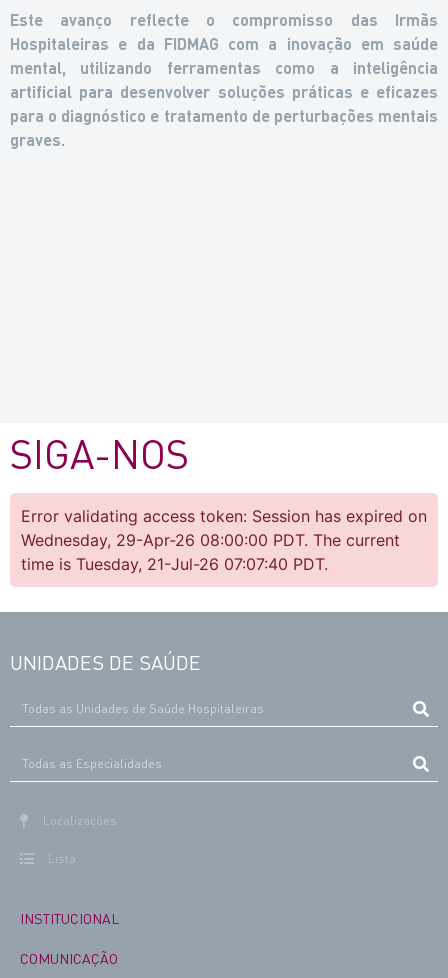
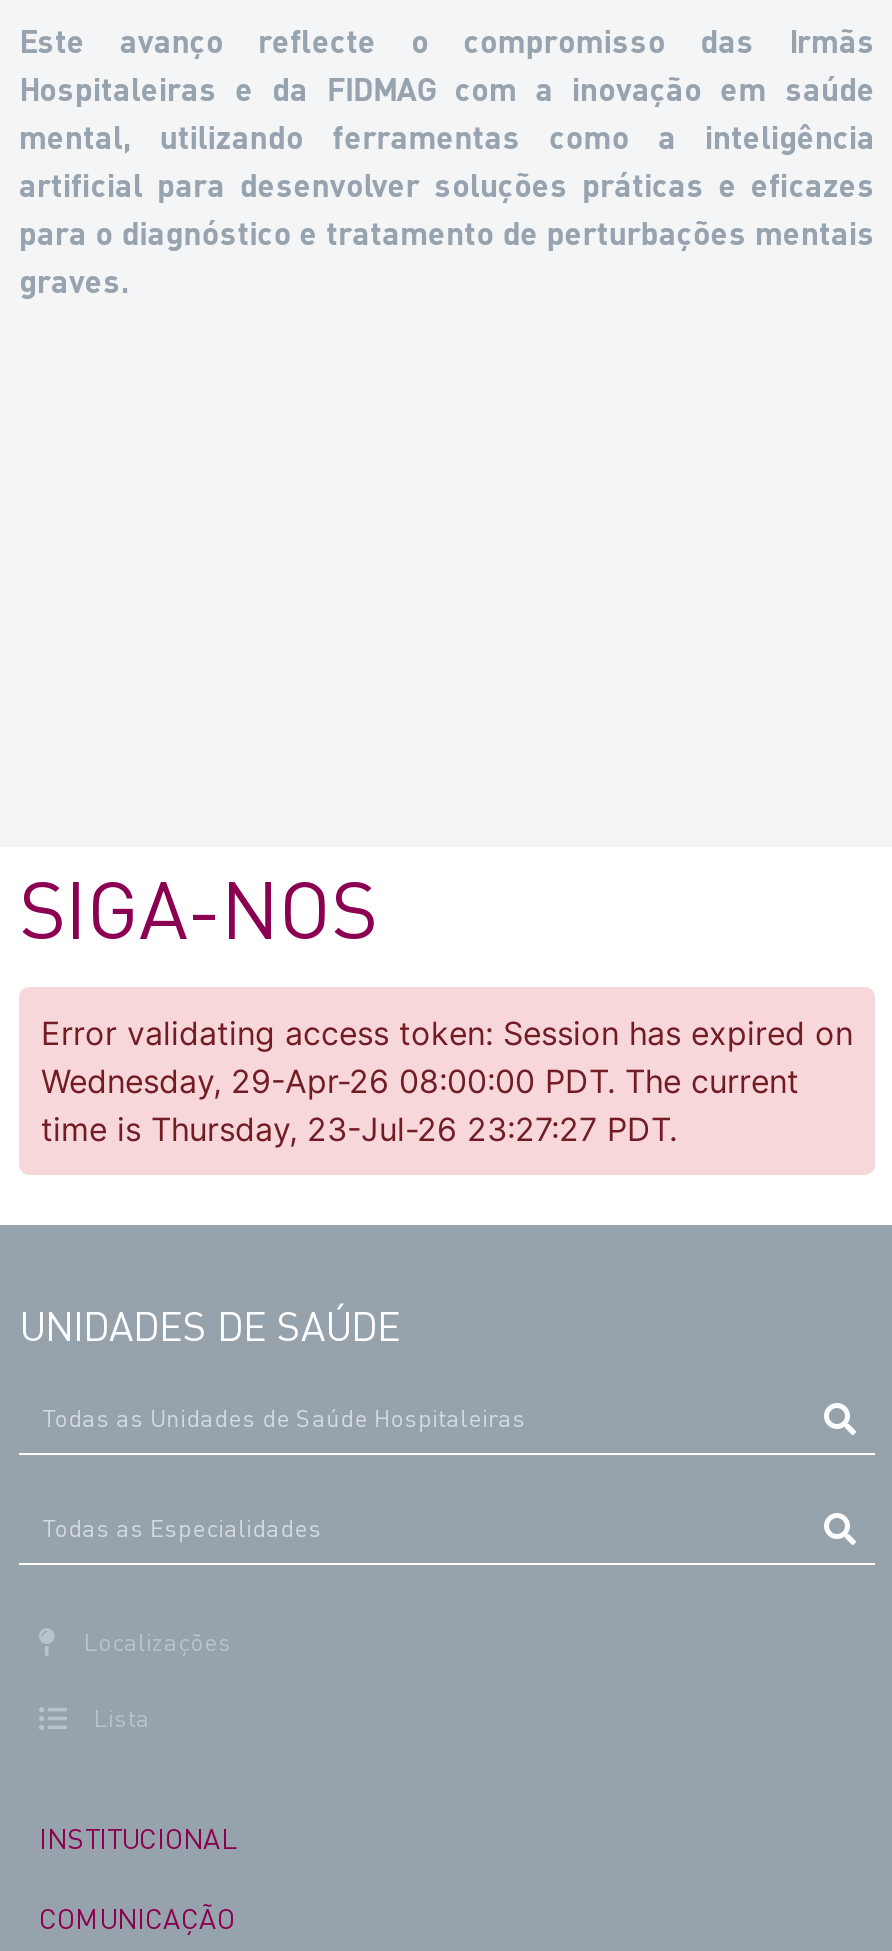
- time is Tuesday, 21-Jul-26 07:07:40 PDT.
+ time is Thursday, 23-Jul-26 23:27:27 PDT.
